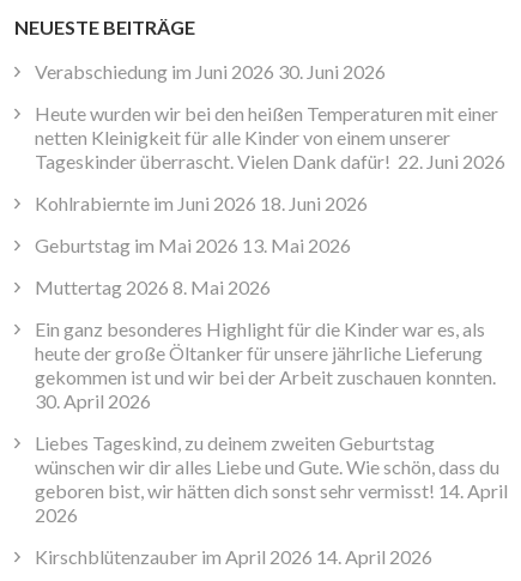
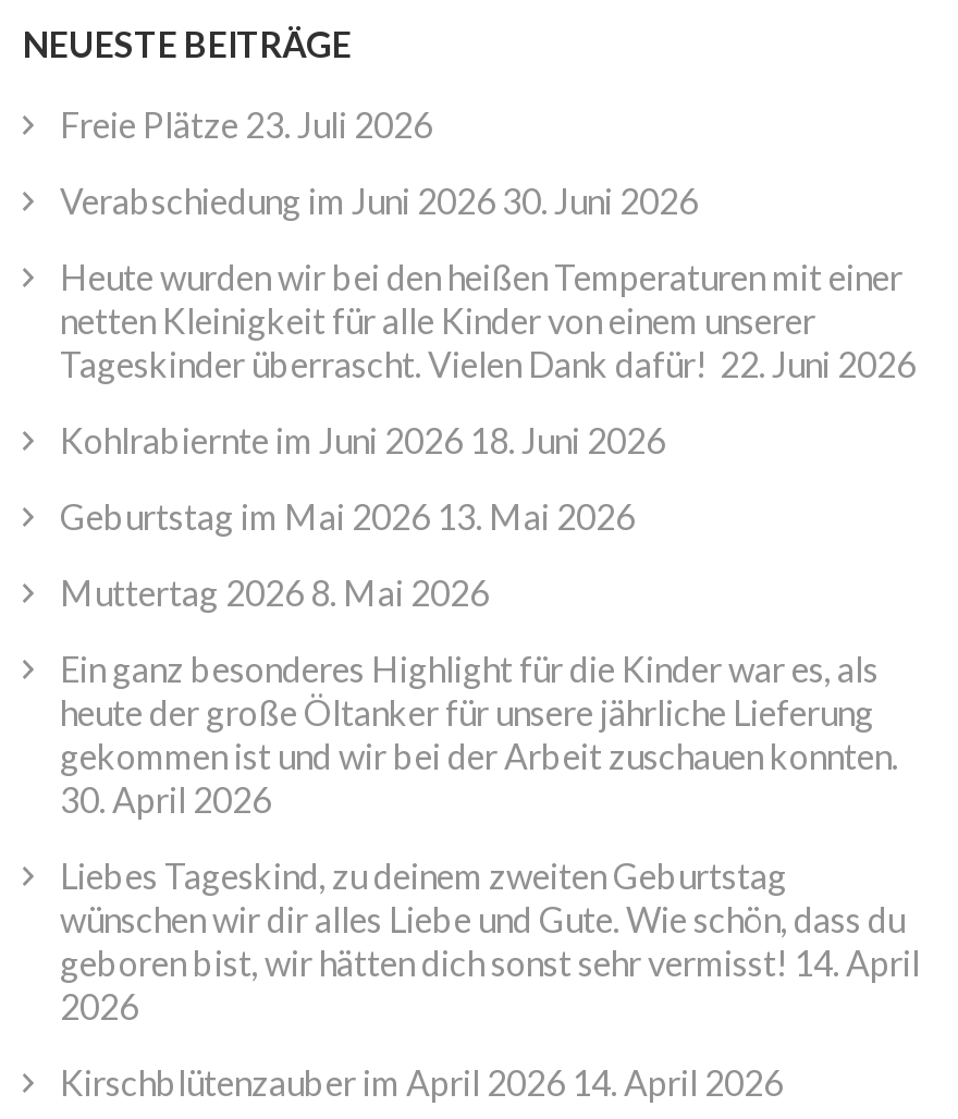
+ Freie Plätze 23. Juli 2026
